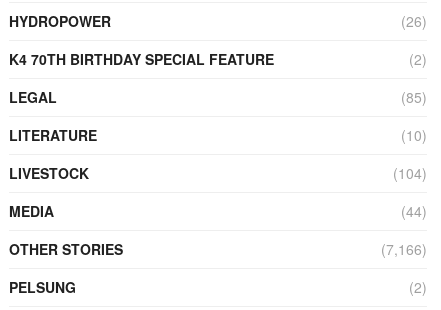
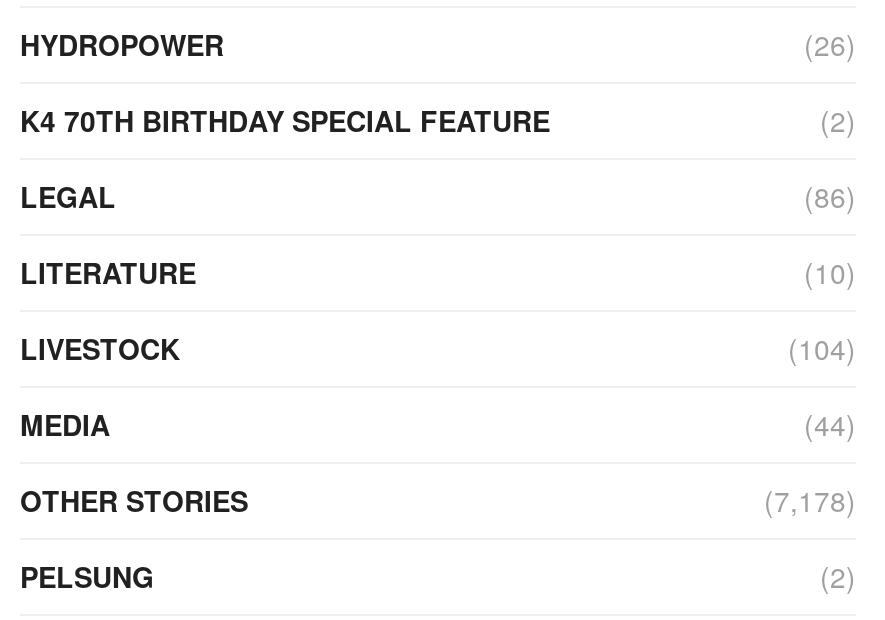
- (85)
+ (86)

- (7,166)
+ (7,178)
